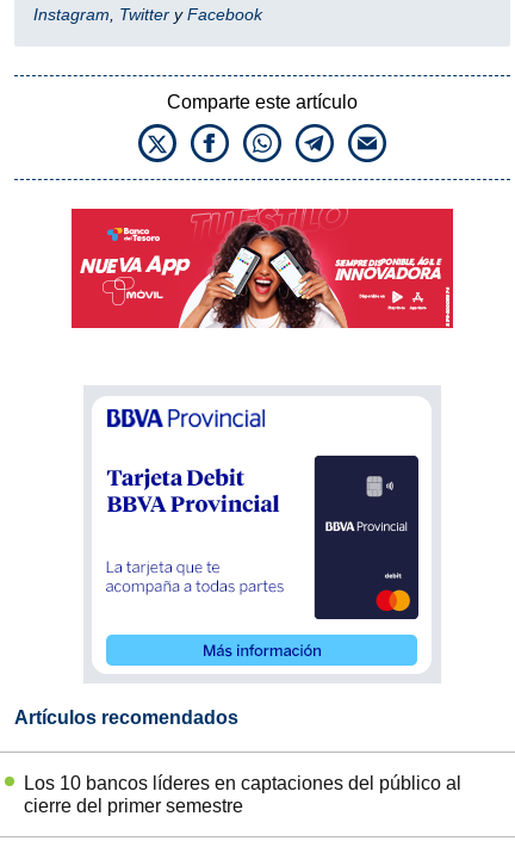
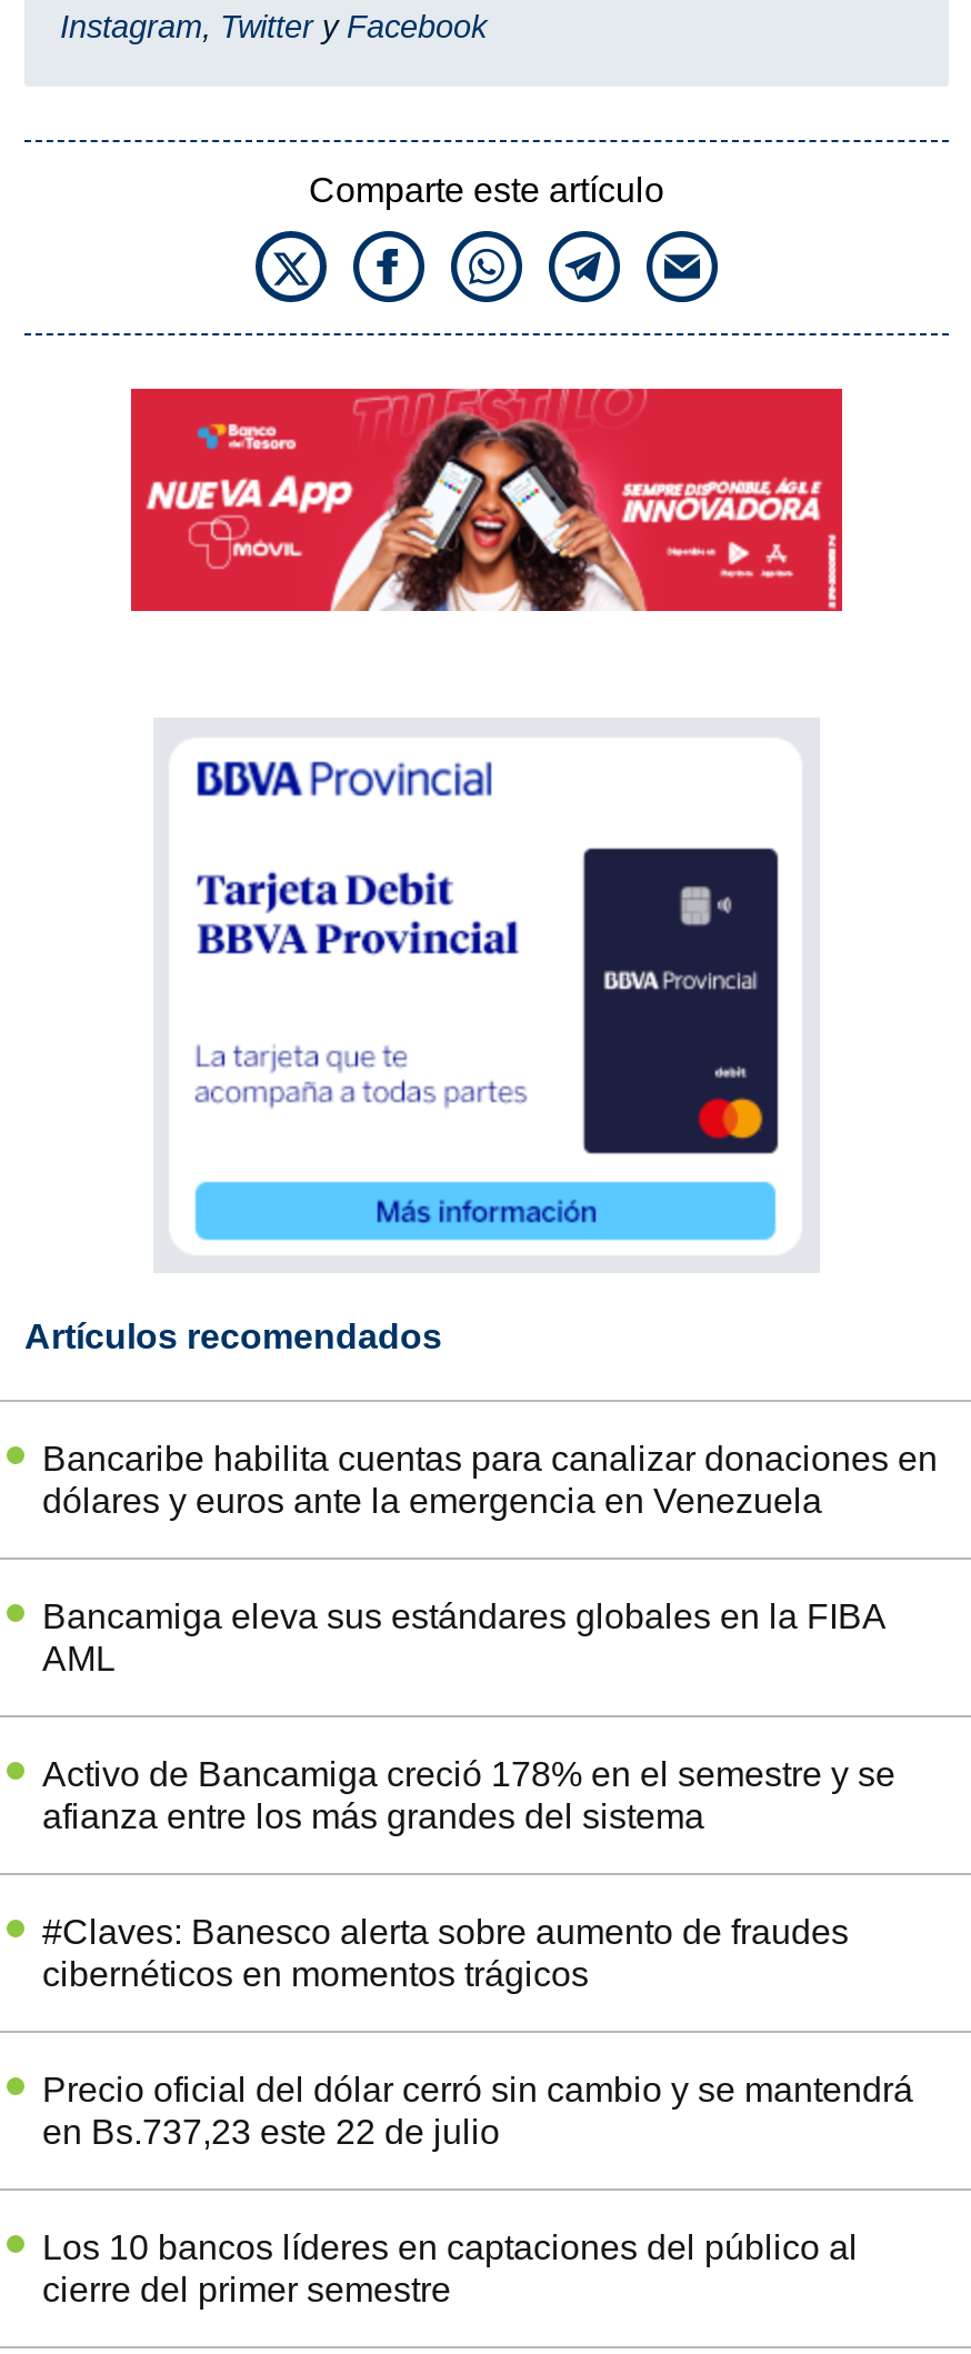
+ Bancaribe habilita cuentas para canalizar donaciones en
+ dólares y euros ante la emergencia en Venezuela
+ Bancamiga eleva sus estándares globales en la FIBA
+ AML
+ Activo de Bancamiga creció 178% en el semestre y se
+ afianza entre los más grandes del sistema
+ #Claves: Banesco alerta sobre aumento de fraudes
+ cibernéticos en momentos trágicos
+ Precio oficial del dólar cerró sin cambio y se mantendrá
+ en Bs.737,23 este 22 de julio
